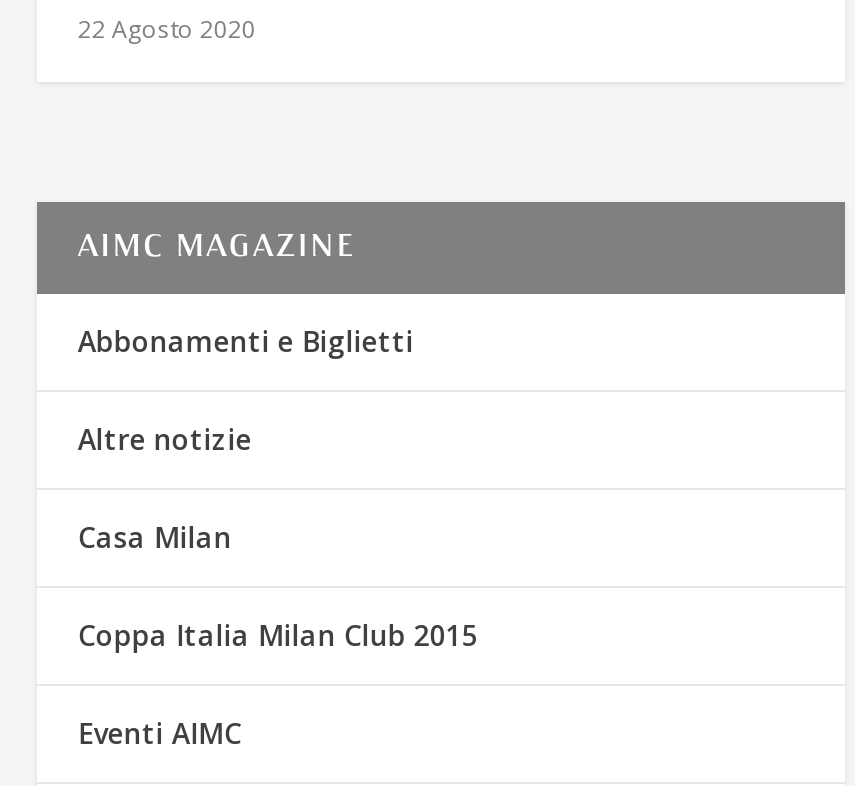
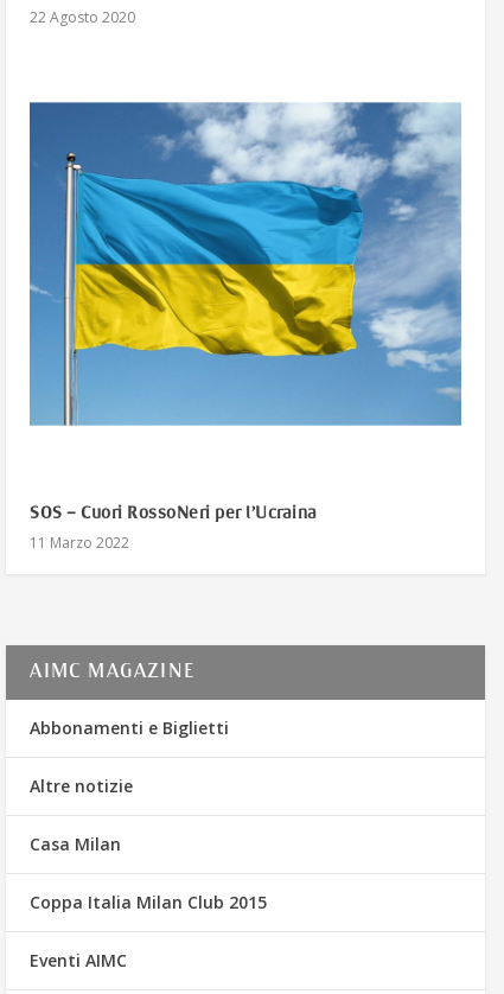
+ [image]

+ SOS – Cuori RossoNeri per l’Ucraina
+ 11 Marzo 2022
